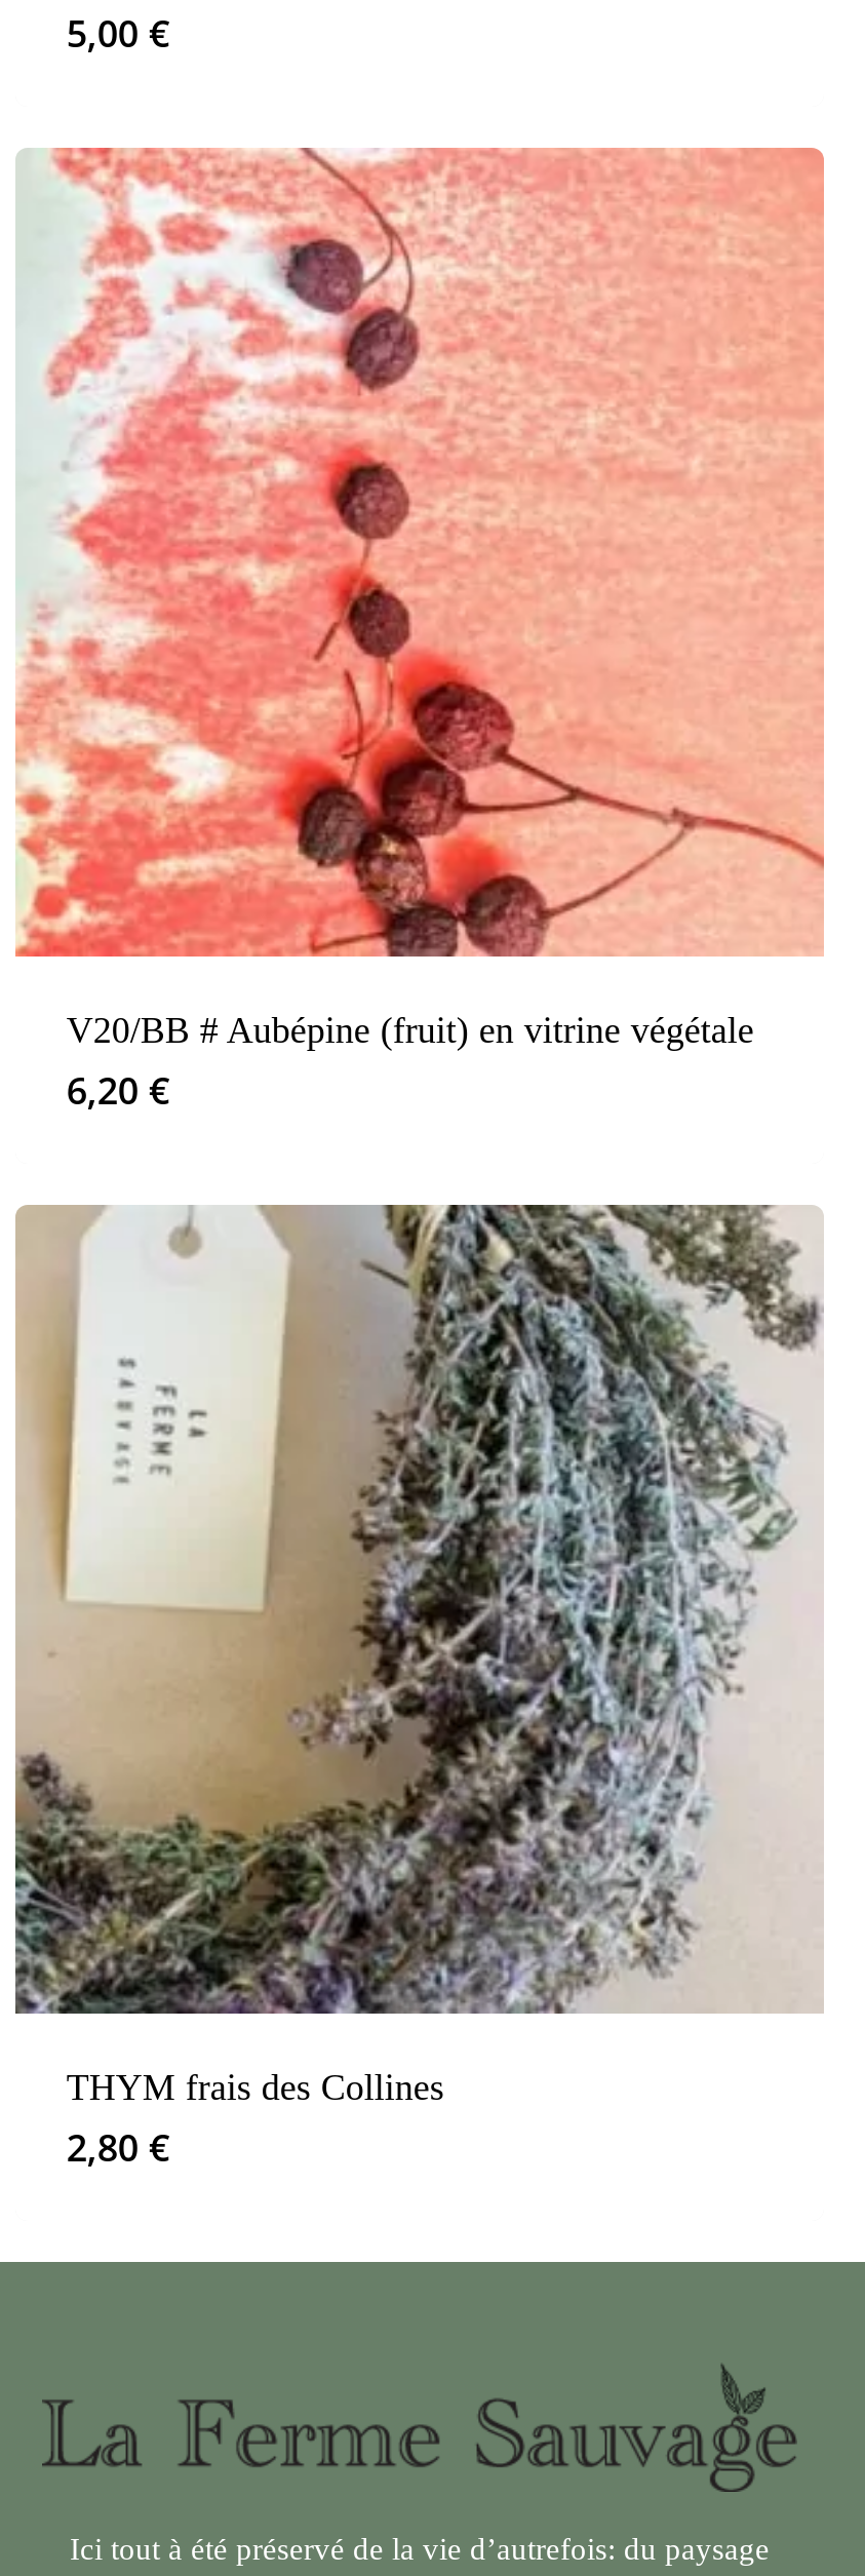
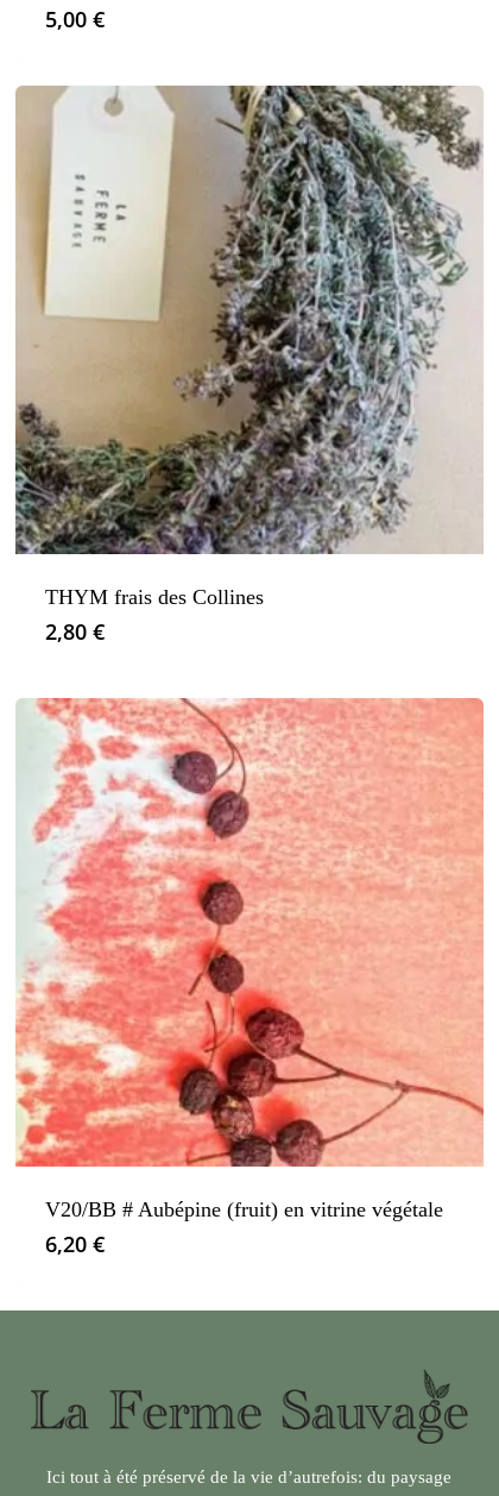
moved down: [image] | V20/BB # Aubépine (fruit) en vitrine végétale | 6,20 €

moved up: [image] | THYM frais des Collines | 2,80 €
